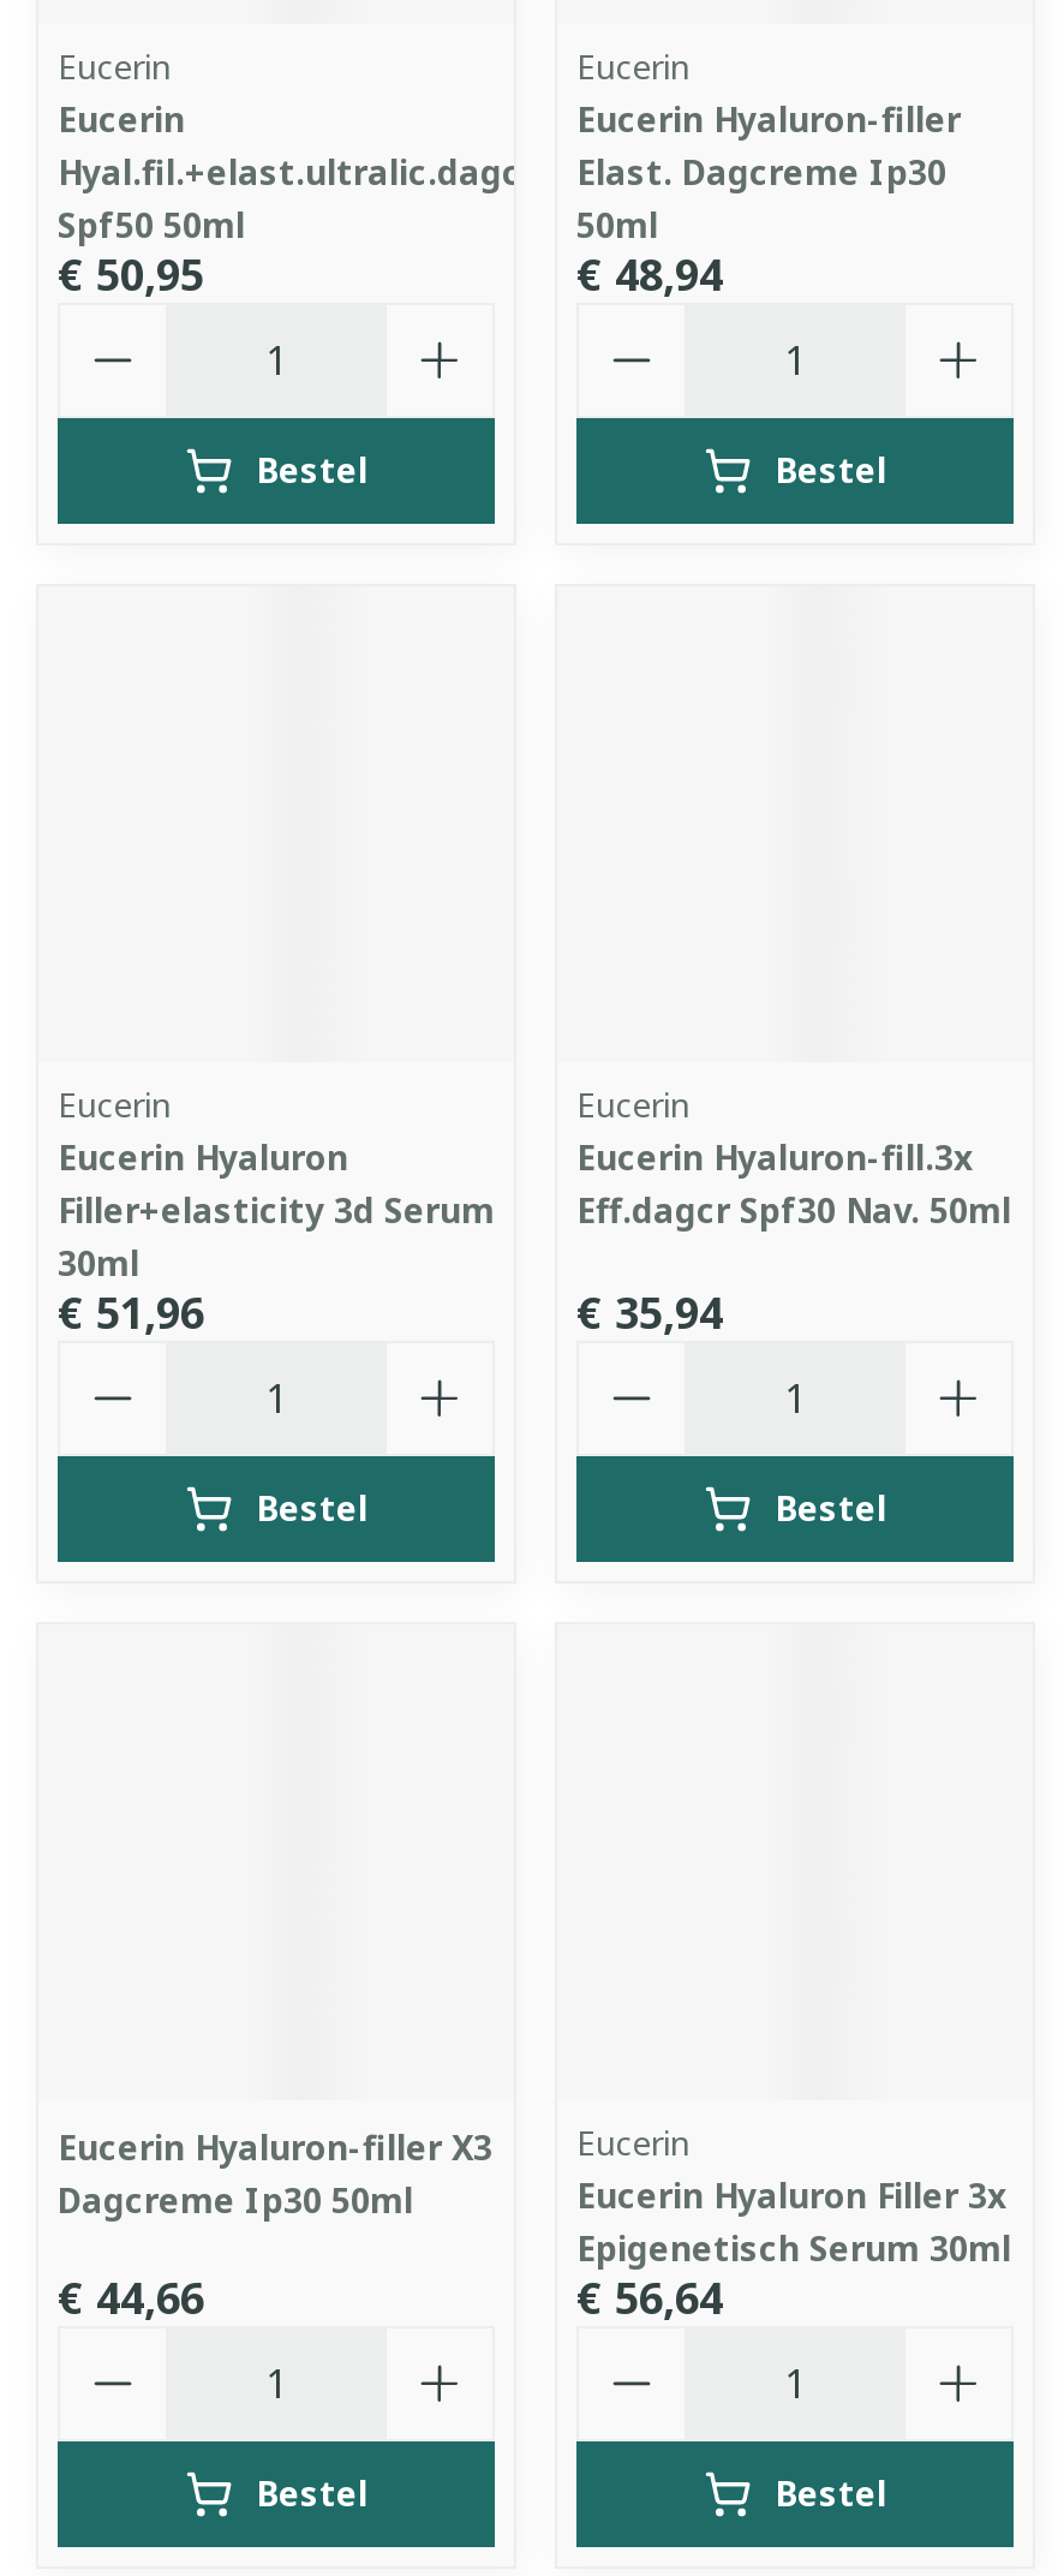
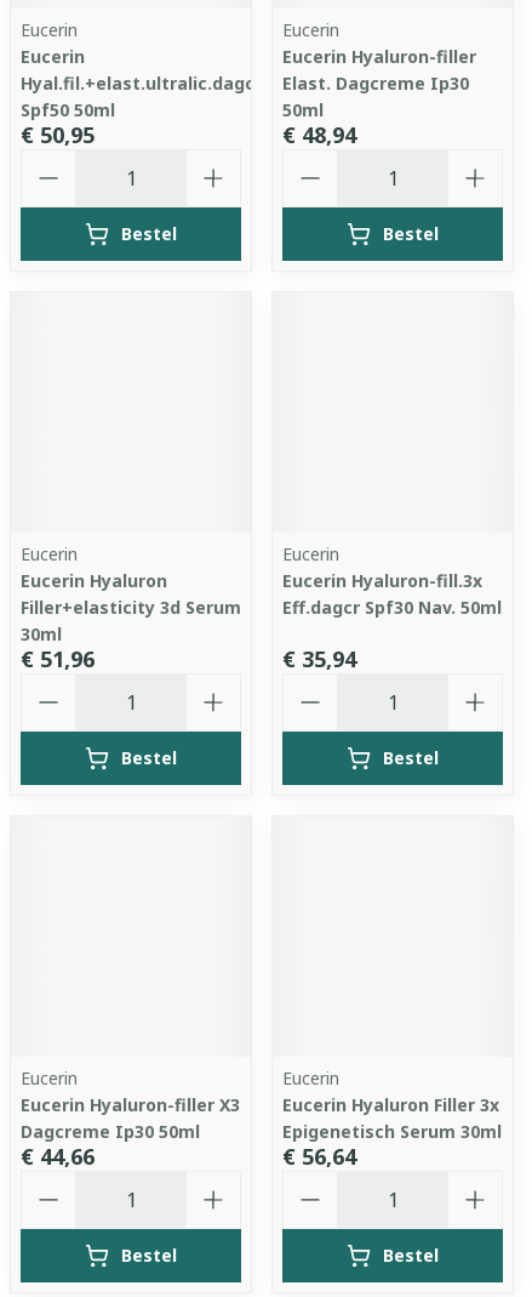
moved down: Eucerin Hyaluron-filler X3 | Dagcreme Ip30 50ml

+ Eucerin
